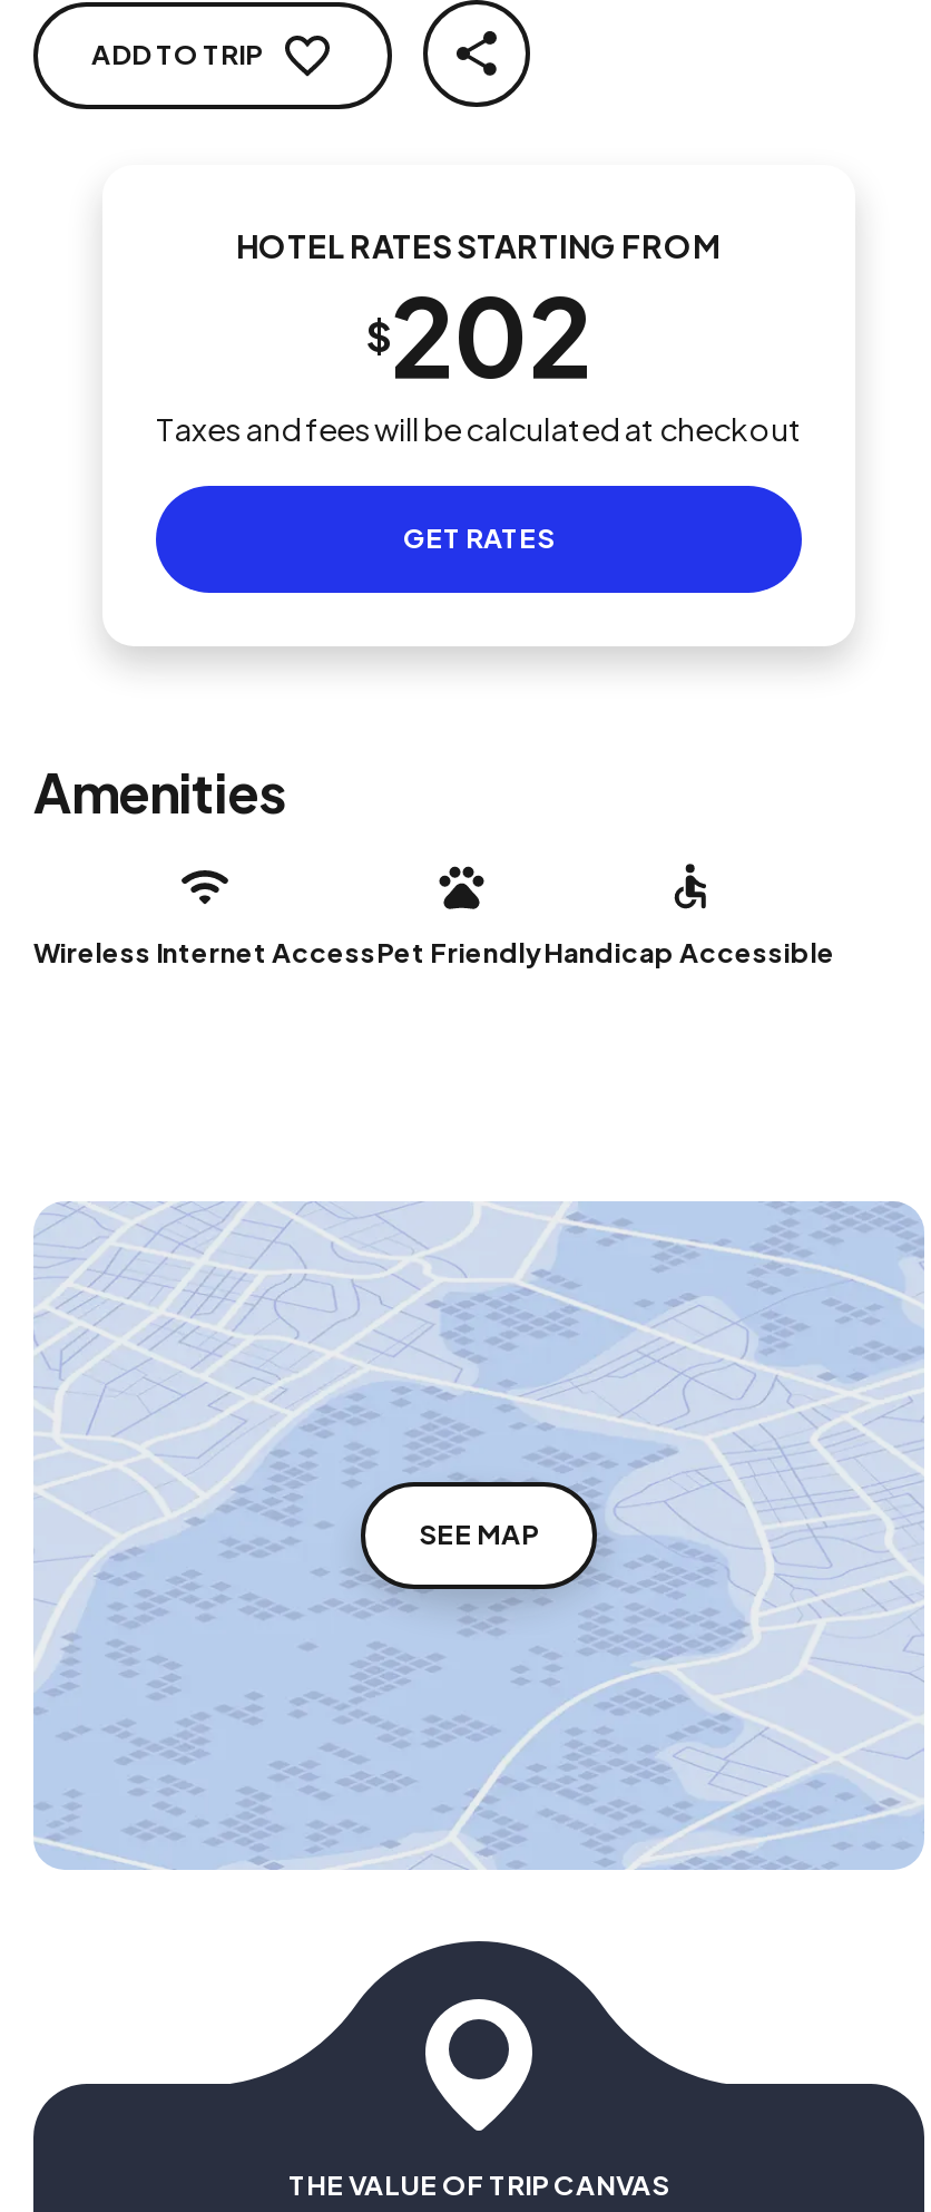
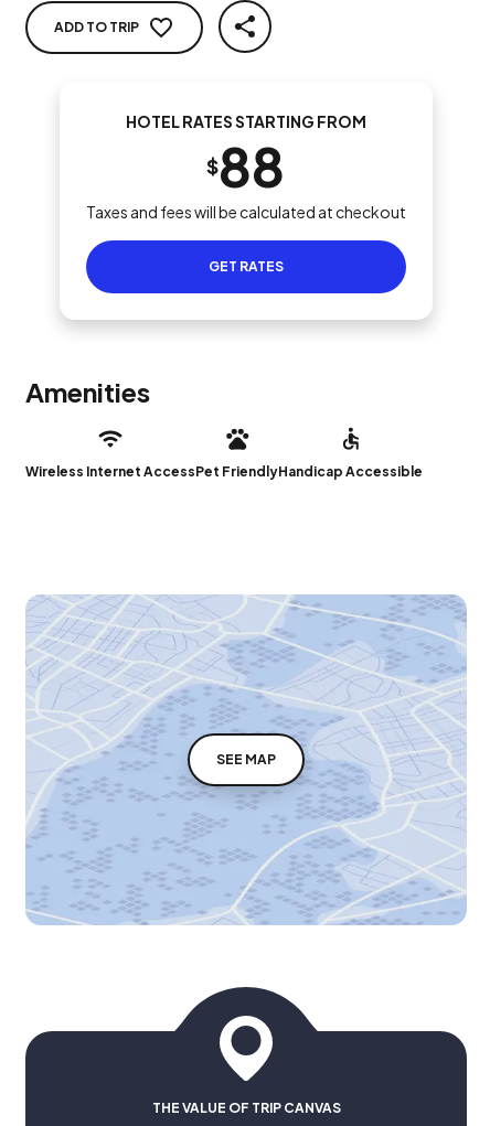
- $202
+ $88
